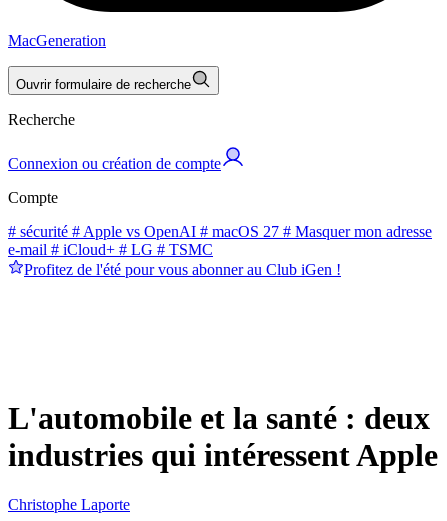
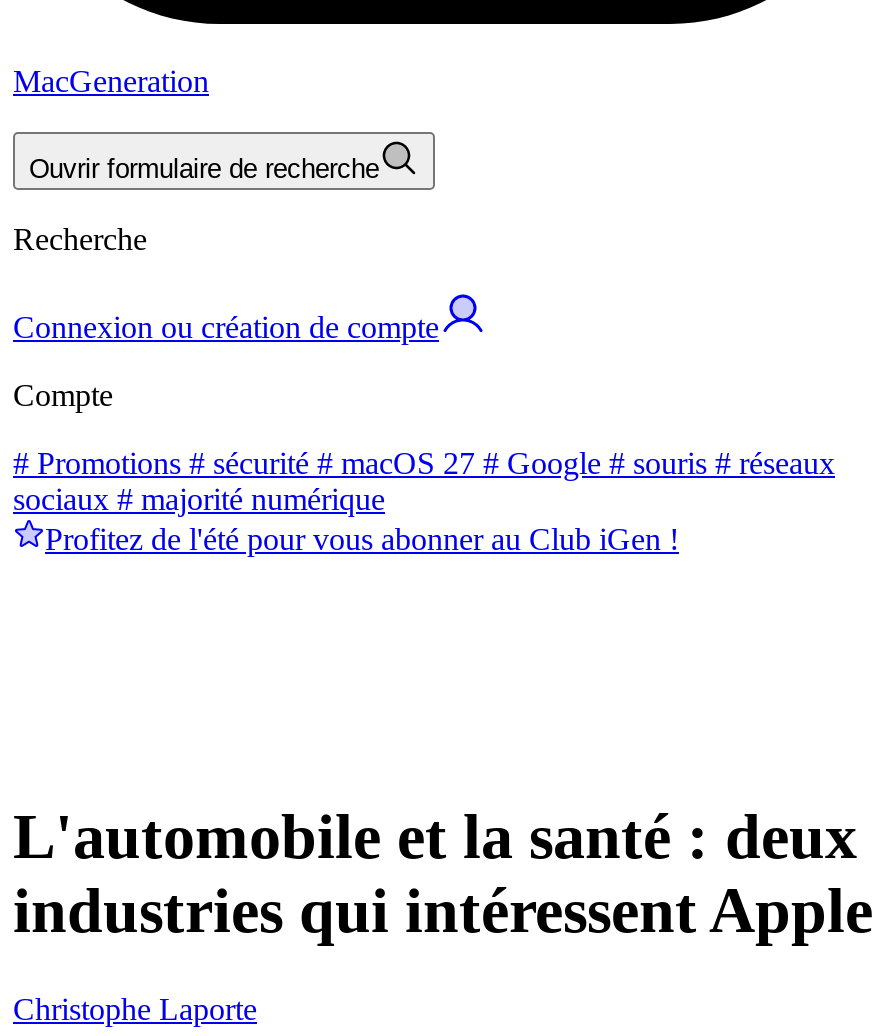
- # sécurité # Apple vs OpenAI # macOS 27 # Masquer mon adresse
- e-mail # iCloud+ # LG # TSMC
+ # Promotions # sécurité # macOS 27 # Google # souris # réseaux
+ sociaux # majorité numérique
